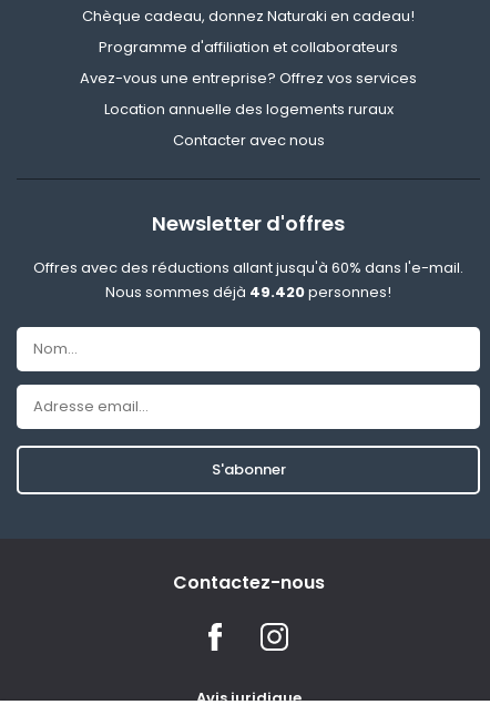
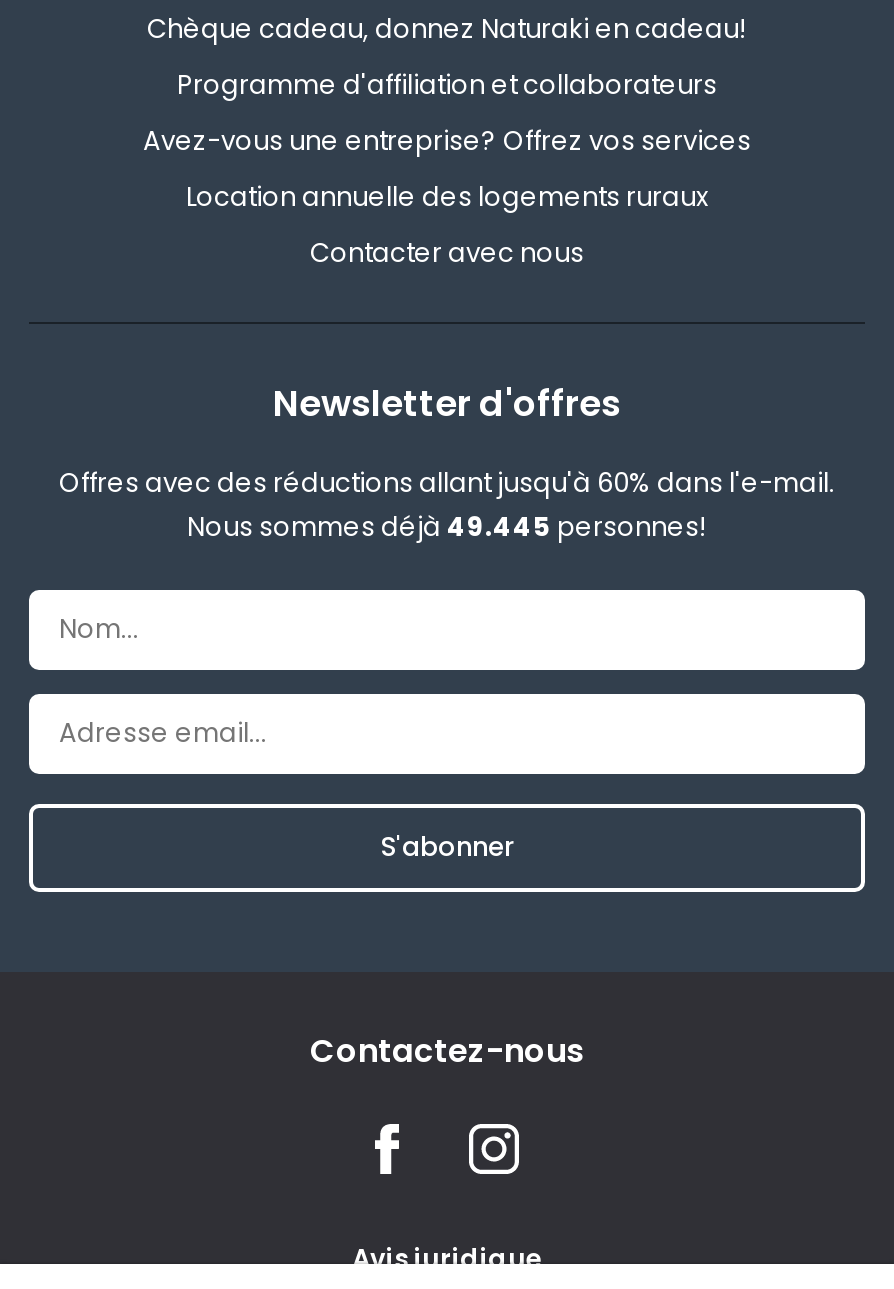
- Nous sommes déjà 49.420 personnes!
+ Nous sommes déjà 49.445 personnes!
